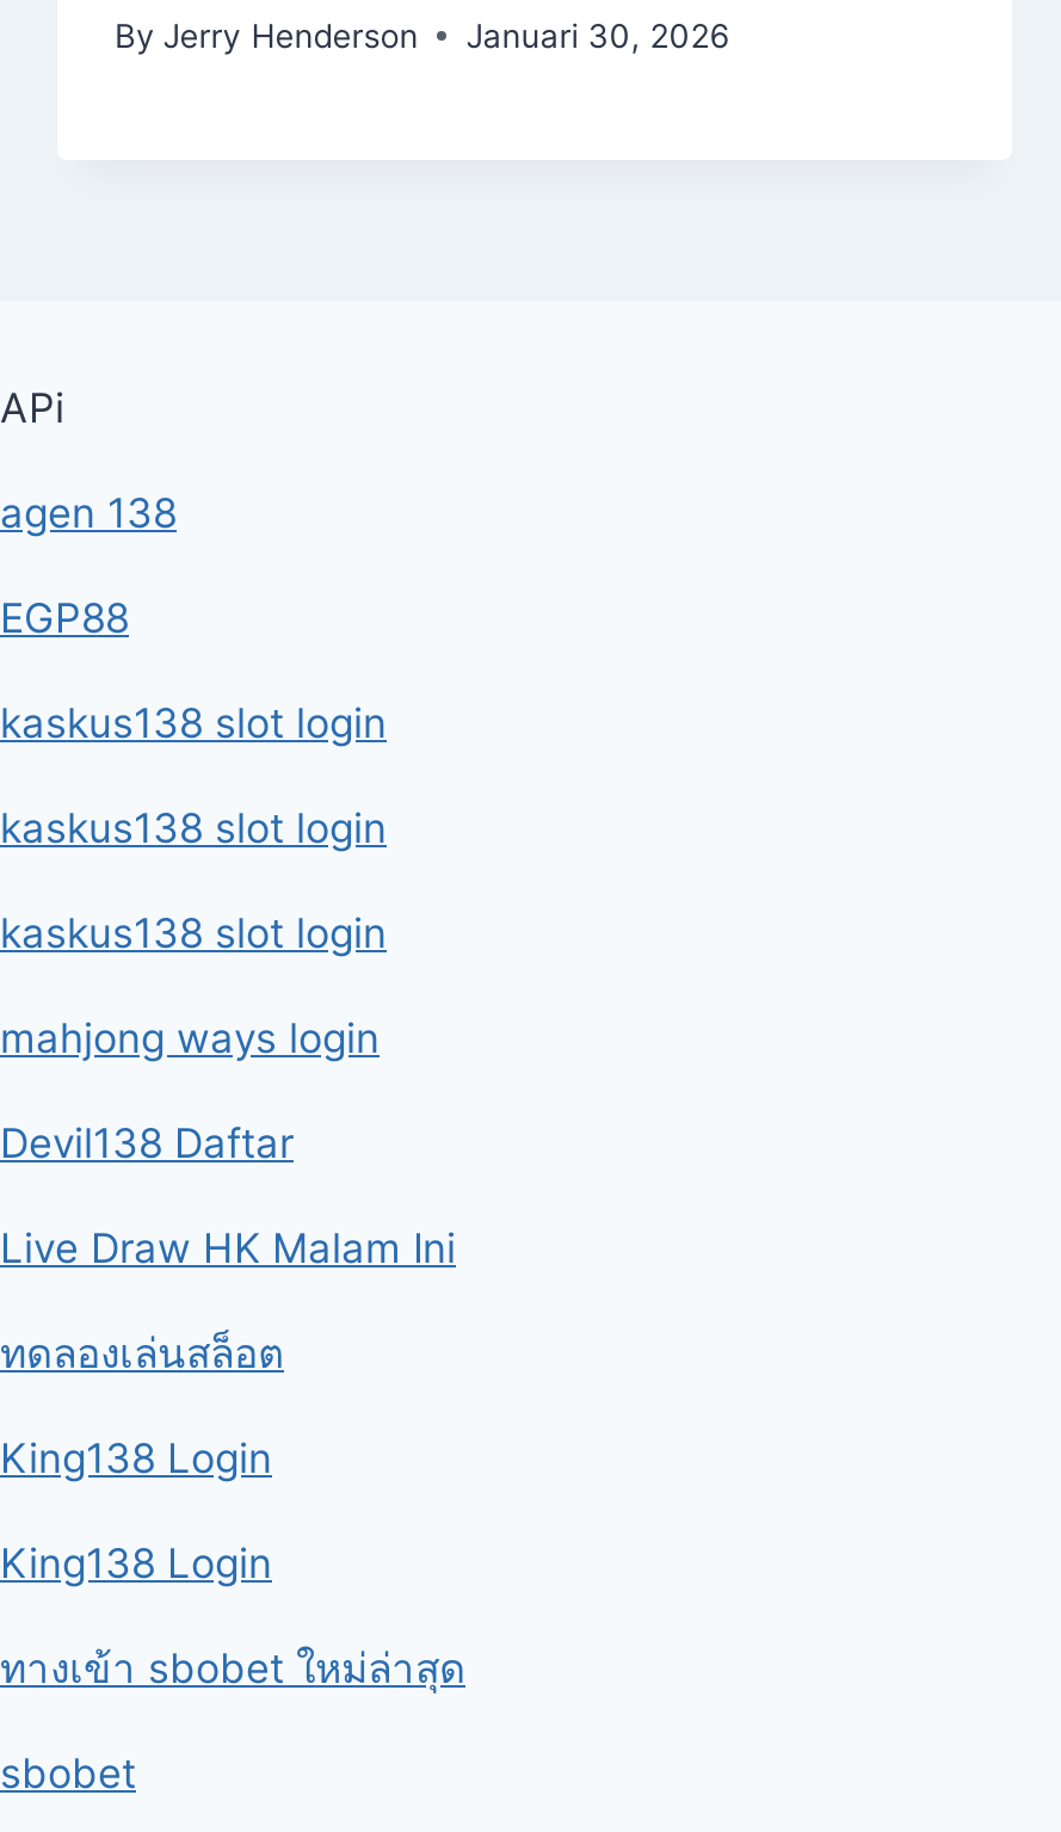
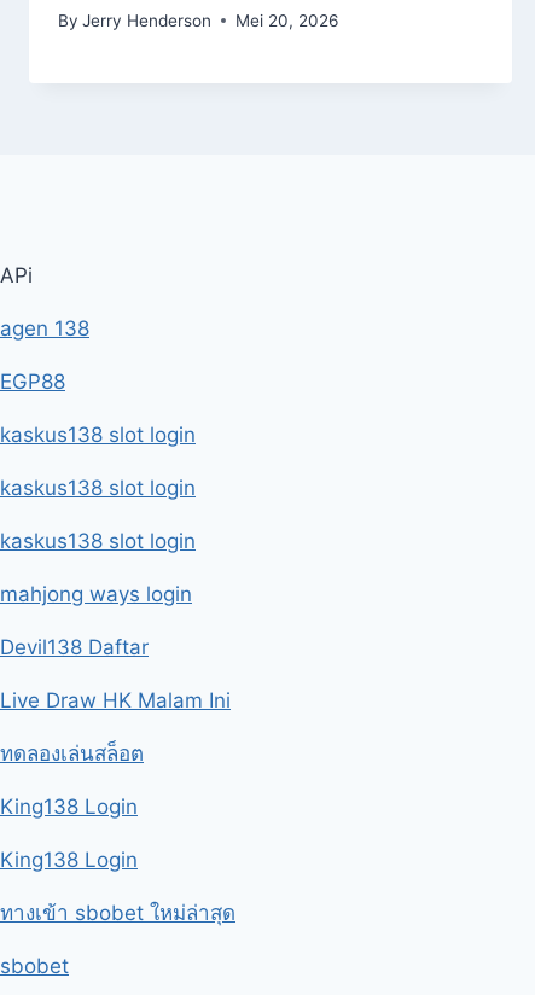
- By Jerry Henderson Januari 30, 2026
+ By Jerry Henderson Mei 20, 2026
